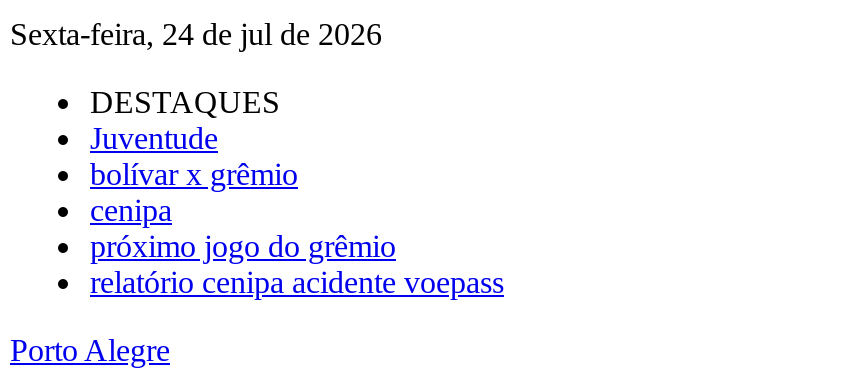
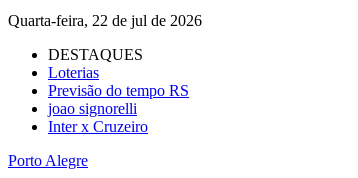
- Sexta-feira, 24 de jul de 2026
+ Quarta-feira, 22 de jul de 2026

- Juventude
- bolívar x grêmio
- cenipa
- próximo jogo do grêmio
- relatório cenipa acidente voepass
+ Loterias
+ Previsão do tempo RS
+ joao signorelli
+ Inter x Cruzeiro
